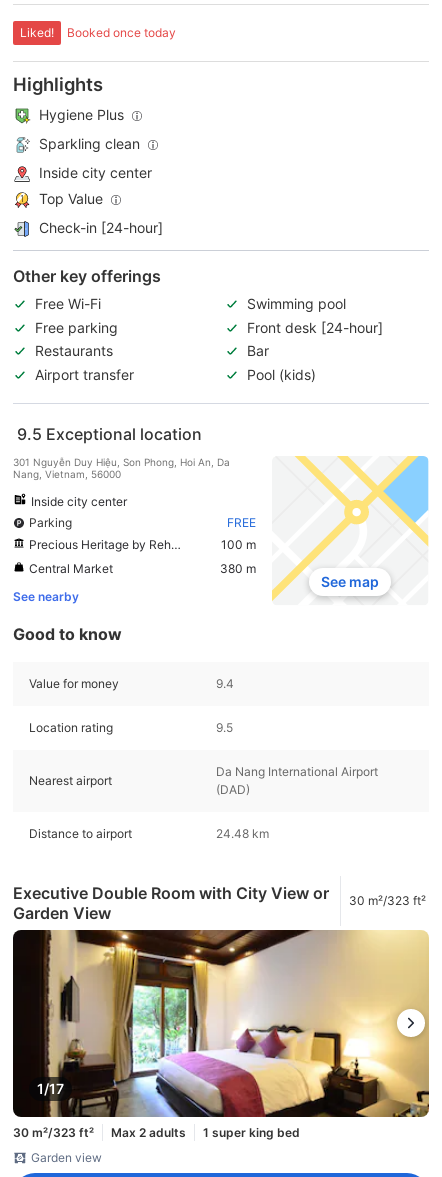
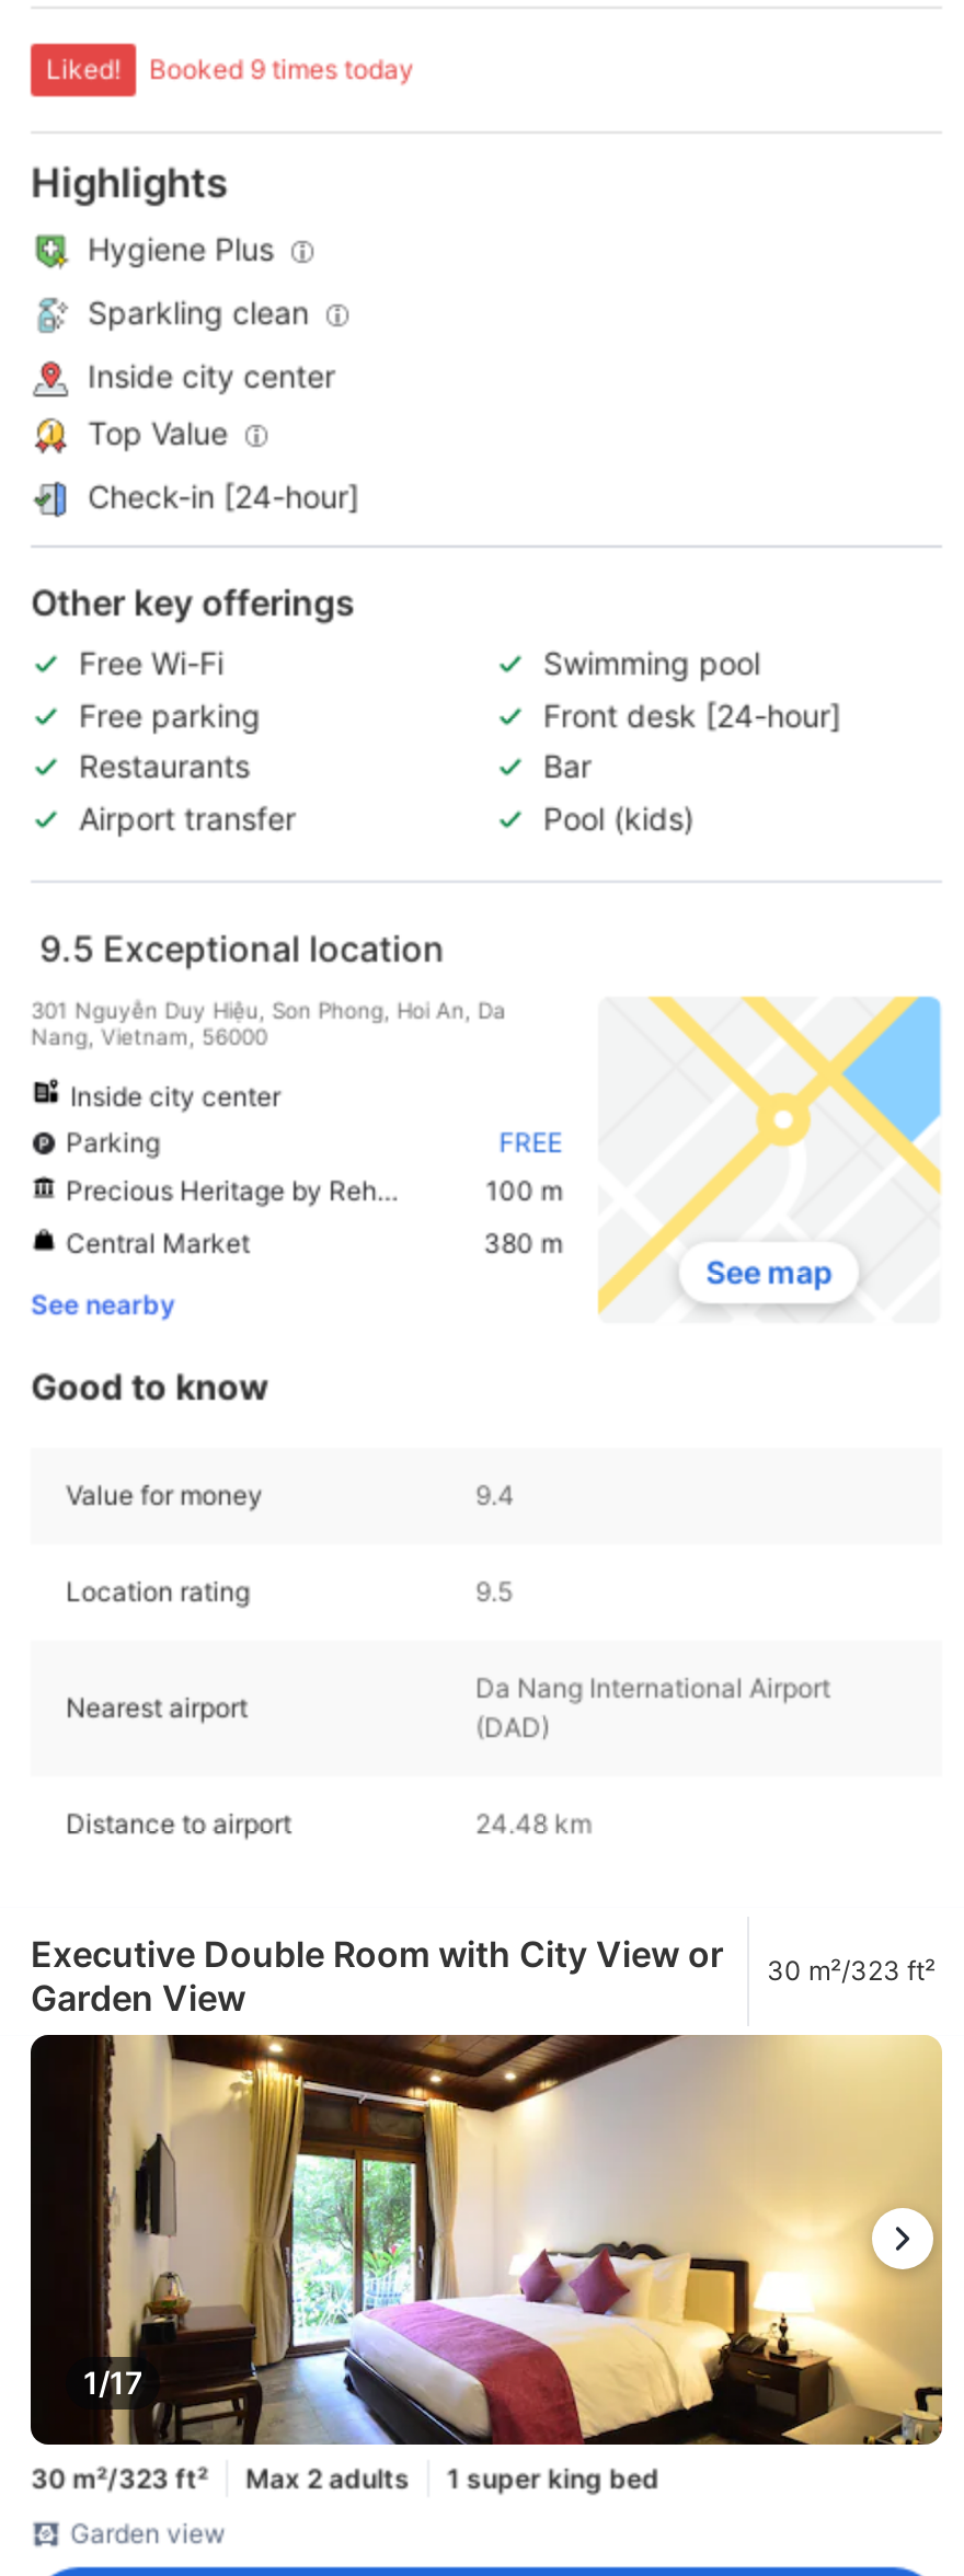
- Booked once today
+ Booked 9 times today
